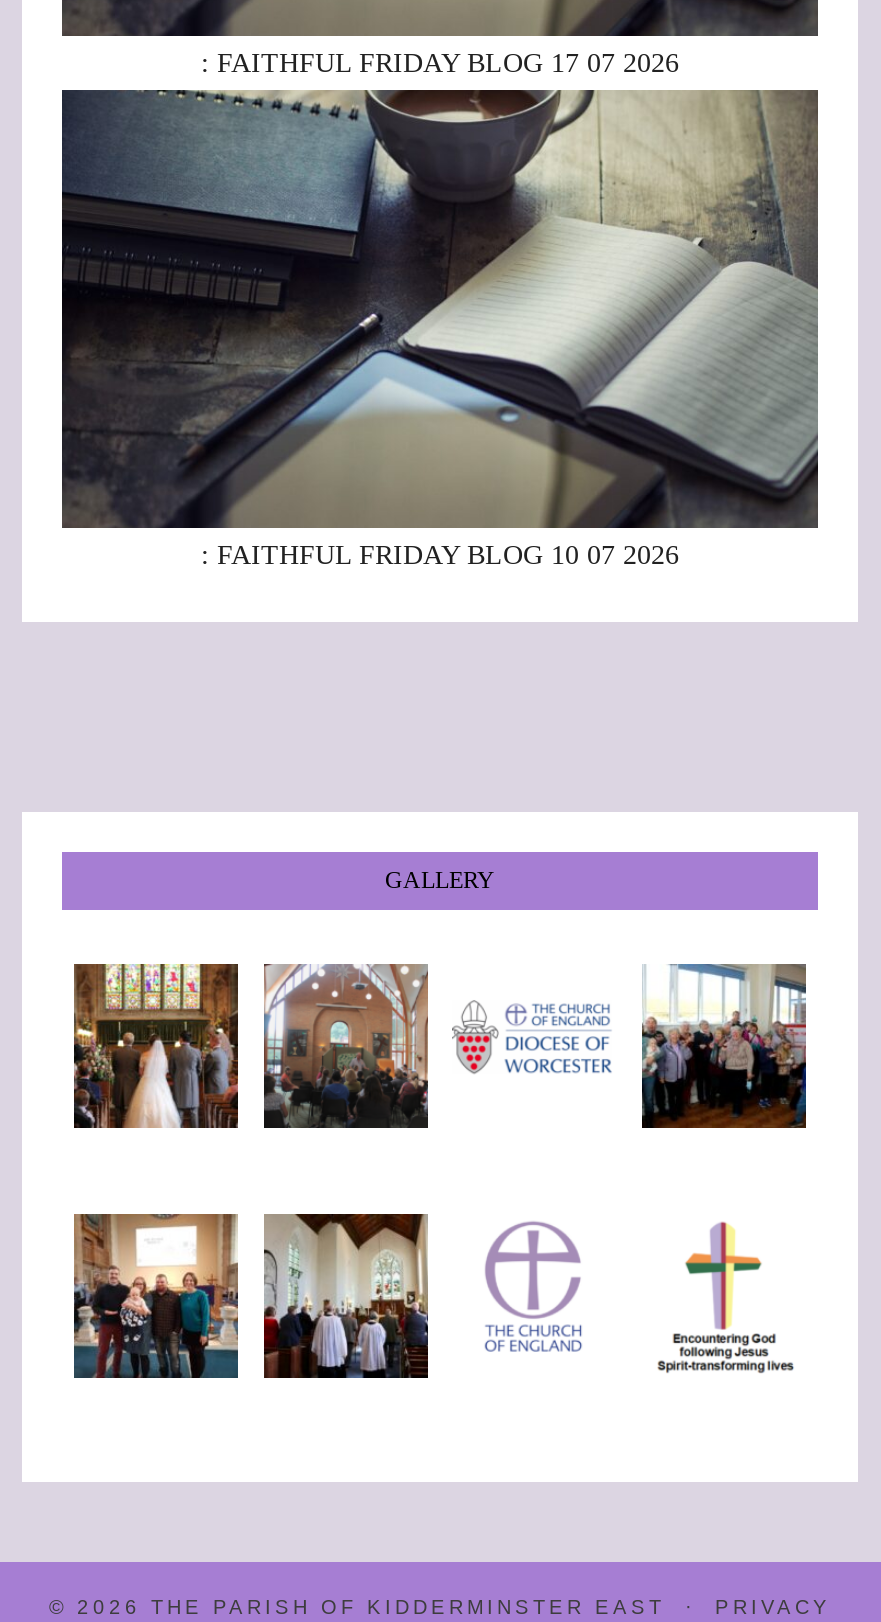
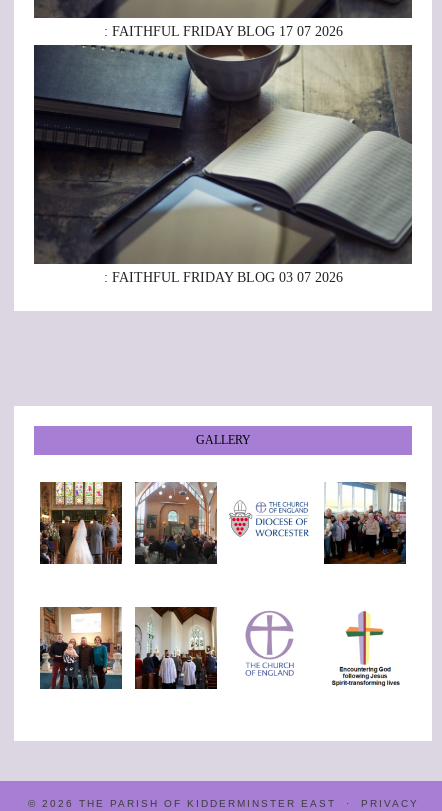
- : FAITHFUL FRIDAY BLOG 10 07 2026
+ : FAITHFUL FRIDAY BLOG 03 07 2026
